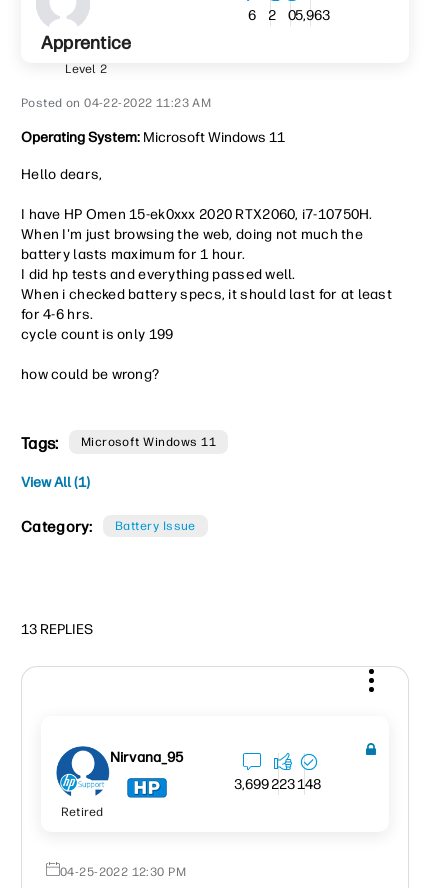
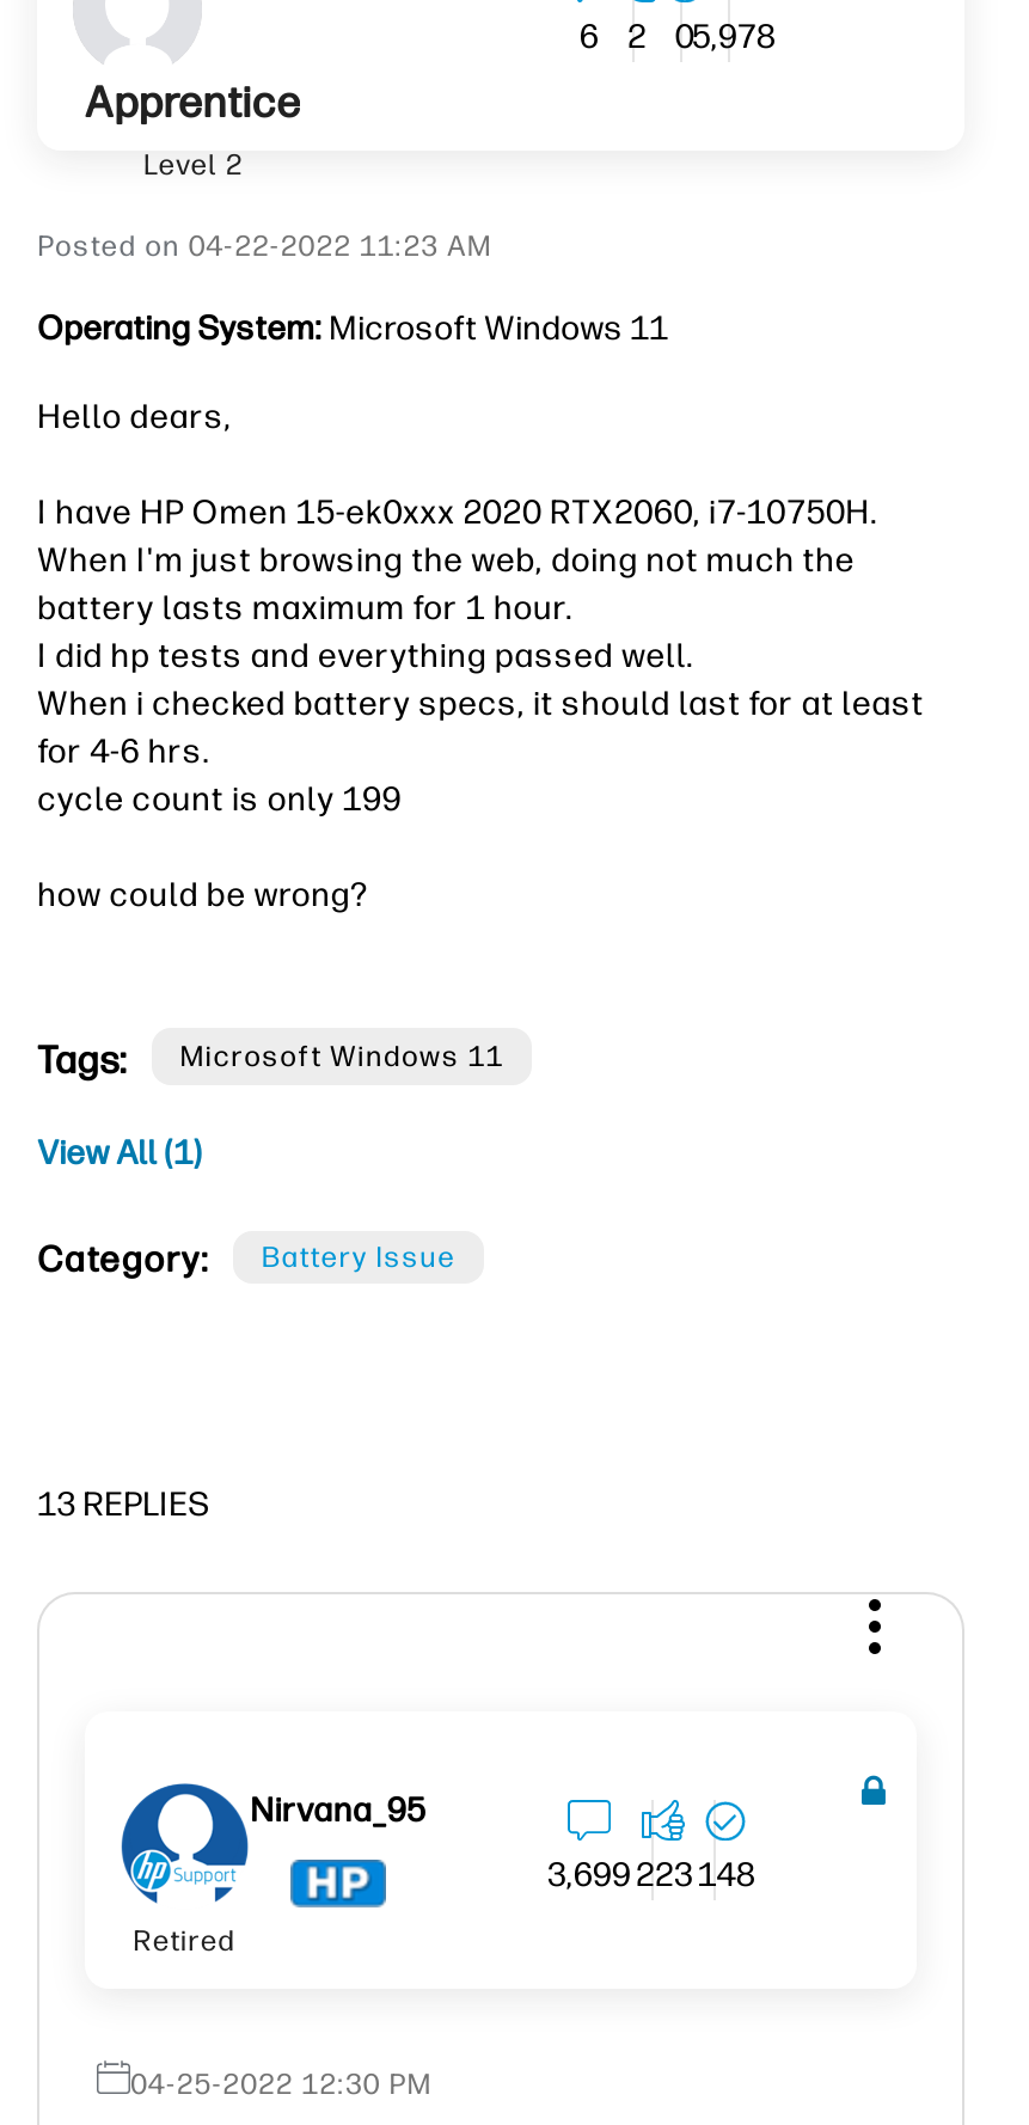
- 6 2 05,963
+ 6 2 05,978
